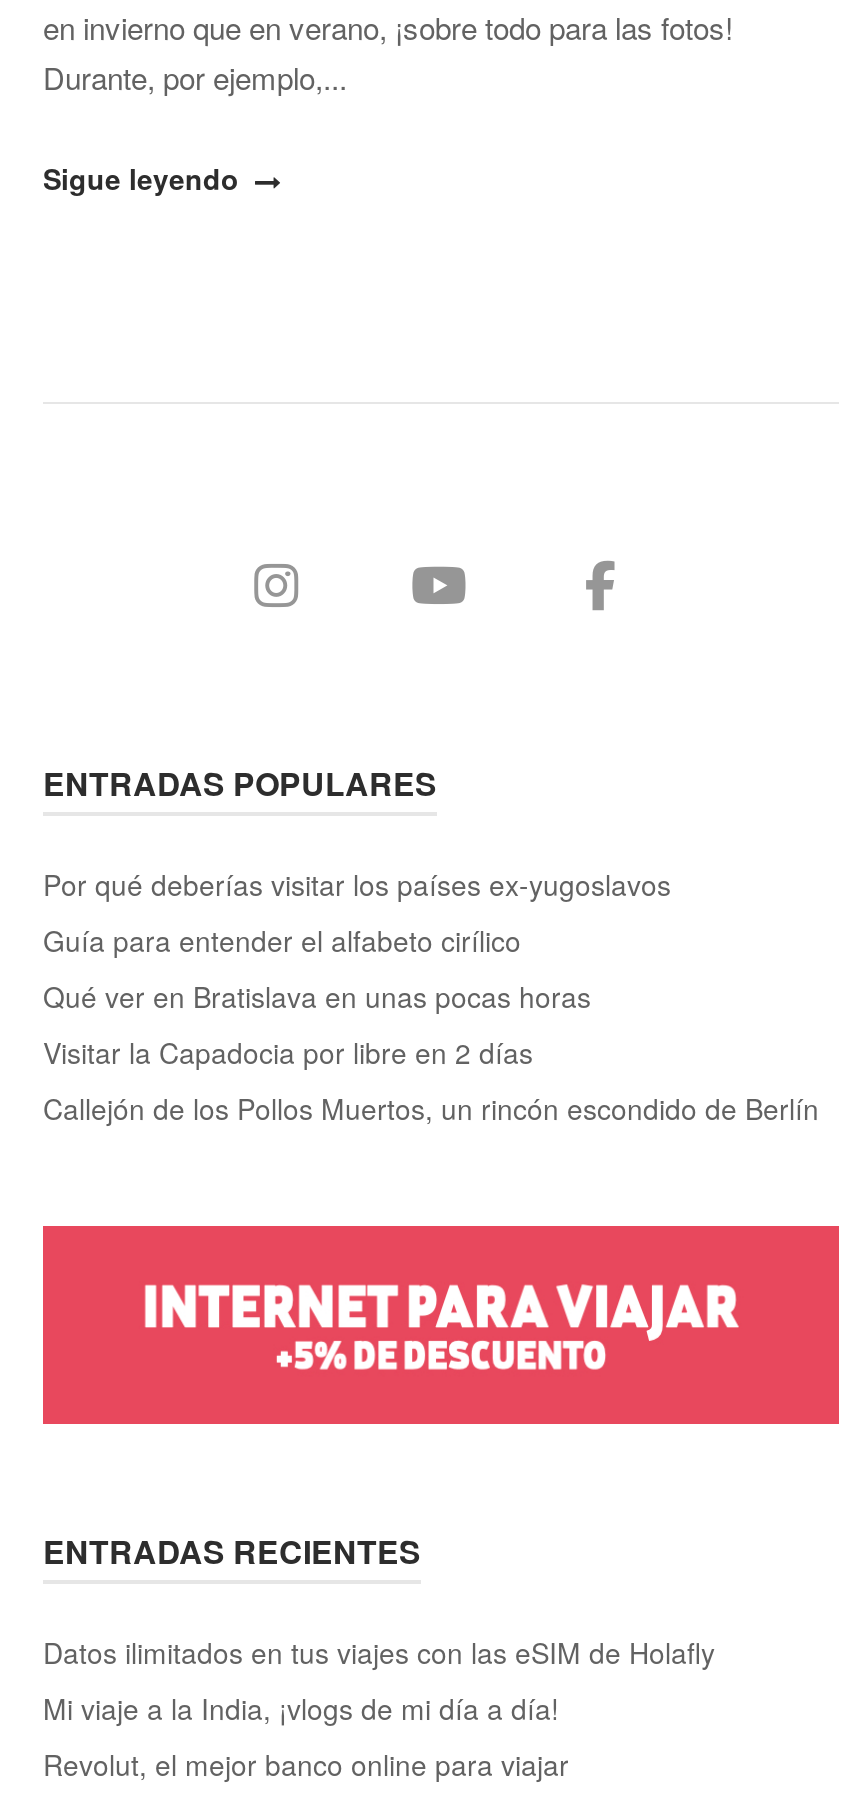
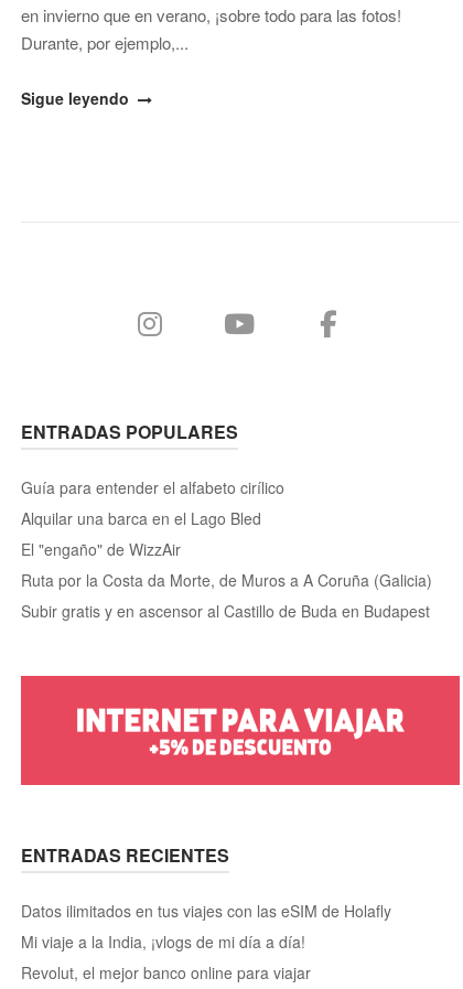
- Por qué deberías visitar los países ex-yugoslavos

moved up: Guía para entender el alfabeto cirílico

- Qué ver en Bratislava en unas pocas horas
- Visitar la Capadocia por libre en 2 días
- Callejón de los Pollos Muertos, un rincón escondido de Berlín
+ Alquilar una barca en el Lago Bled
+ El "engaño" de WizzAir
+ Ruta por la Costa da Morte, de Muros a A Coruña (Galicia)
+ Subir gratis y en ascensor al Castillo de Buda en Budapest
